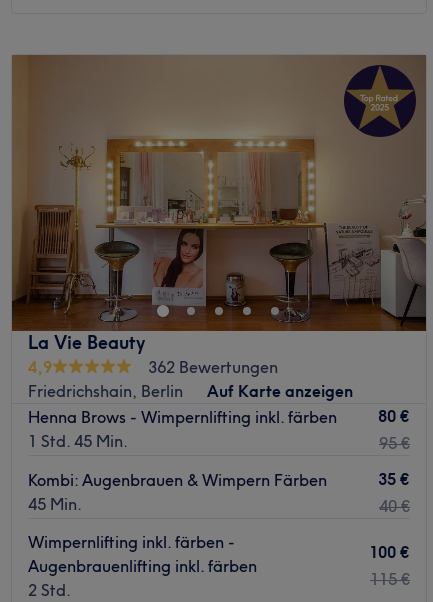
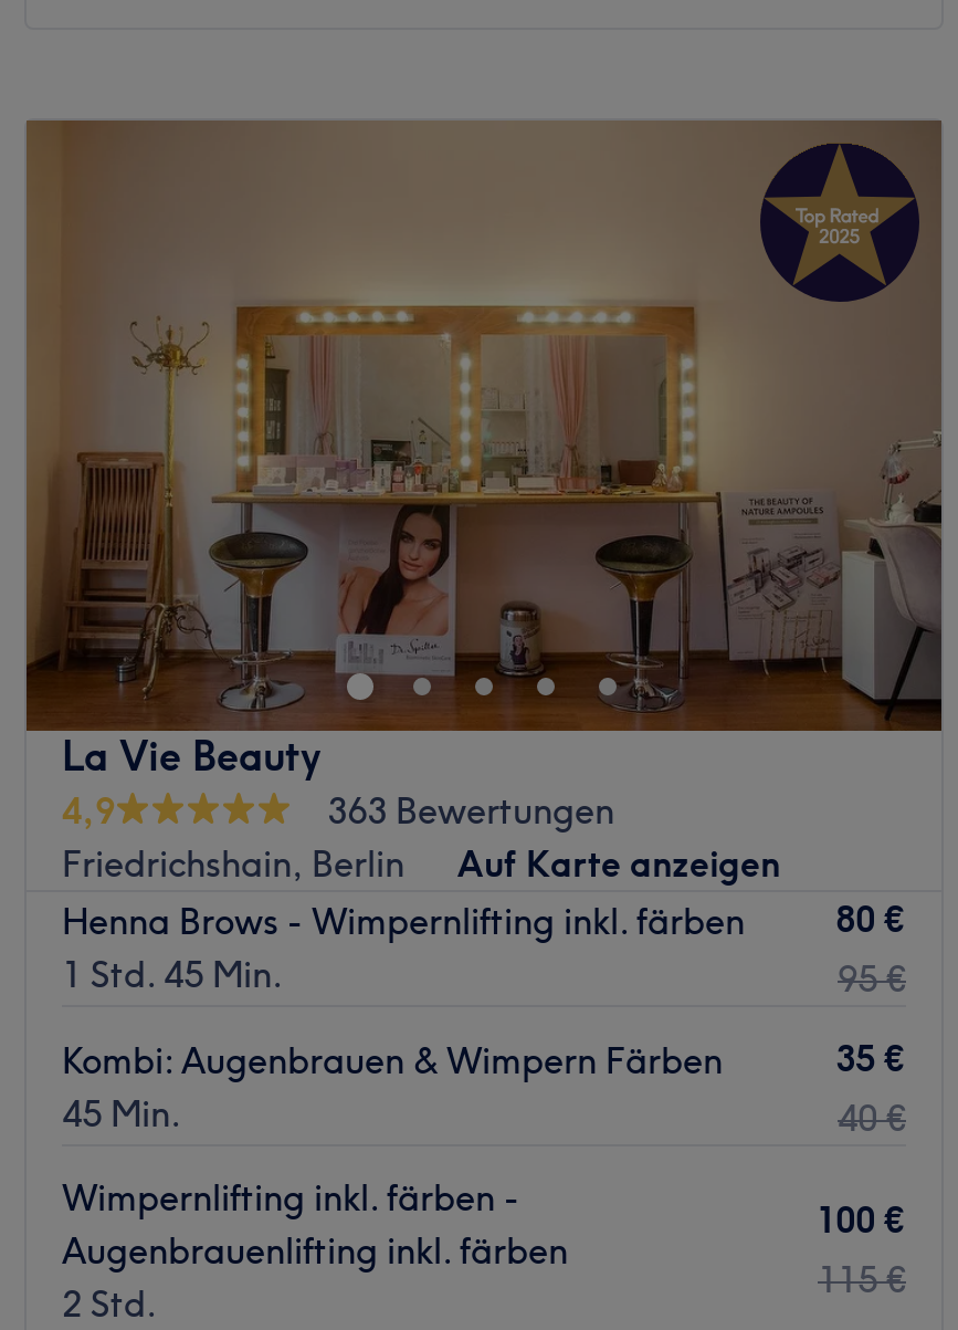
- 362 Bewertungen
+ 363 Bewertungen
